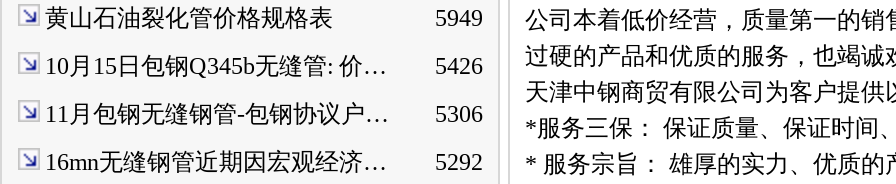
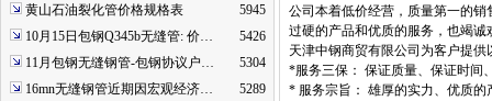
- 5949
+ 5945

- 5306
+ 5304

- 5292
+ 5289
